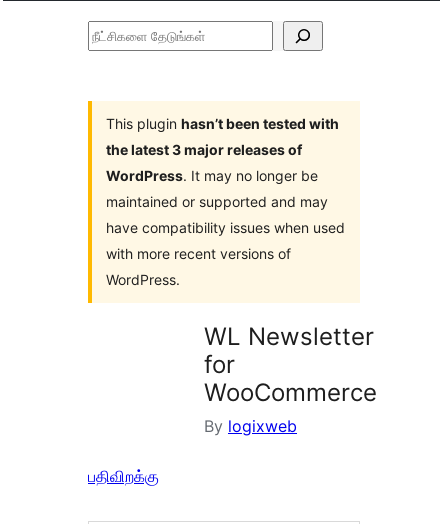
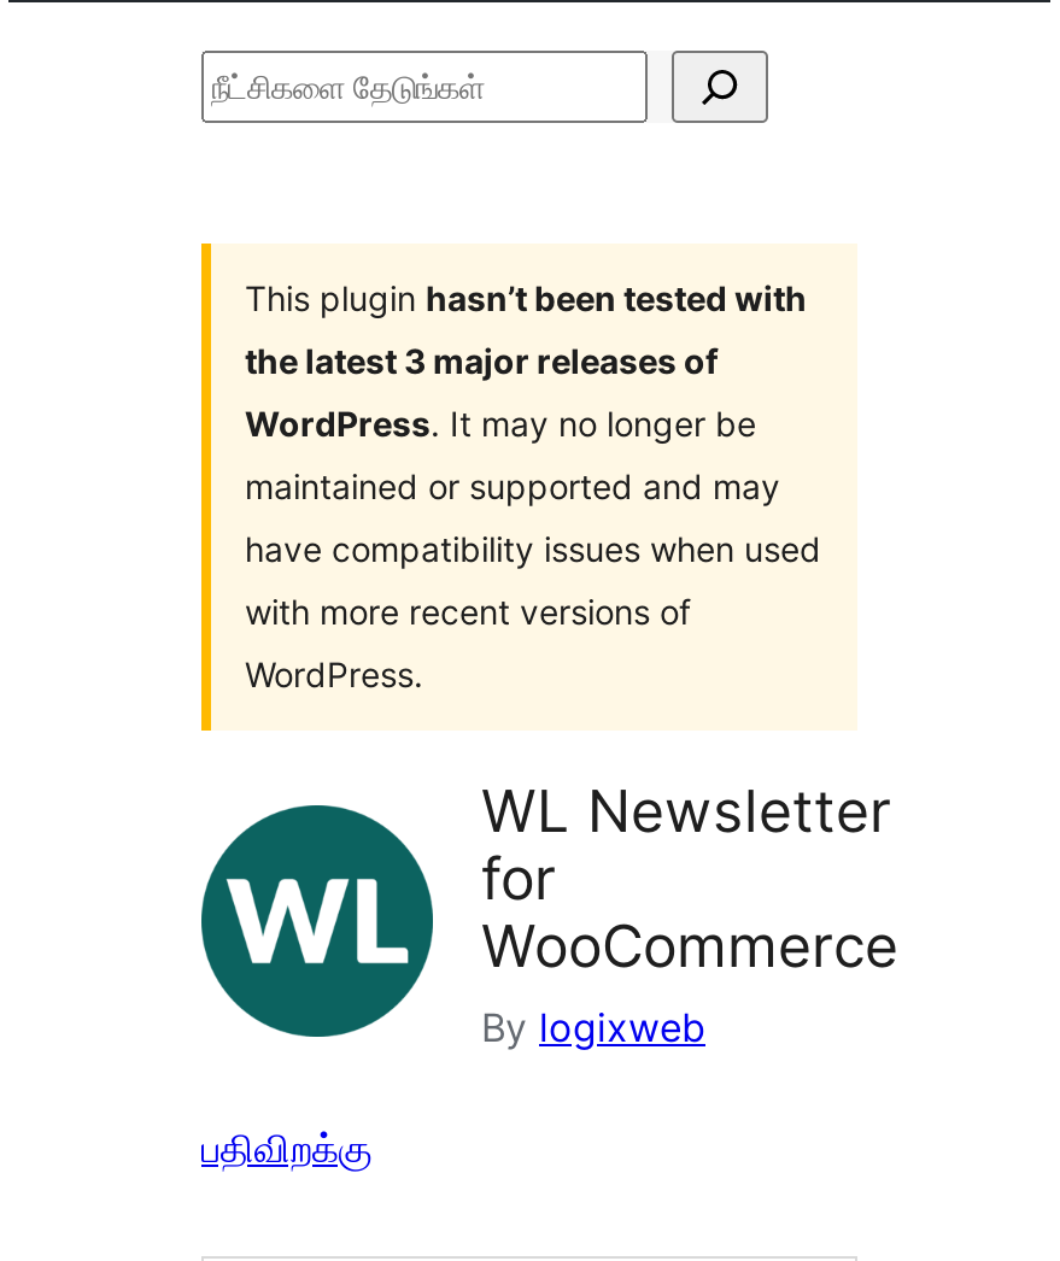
+ [image]
